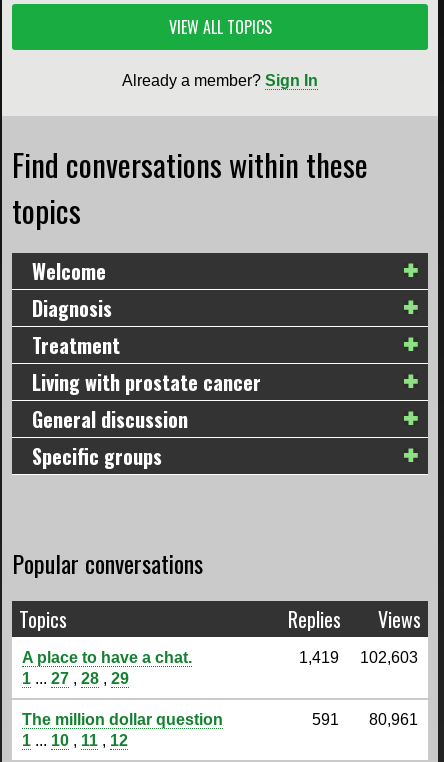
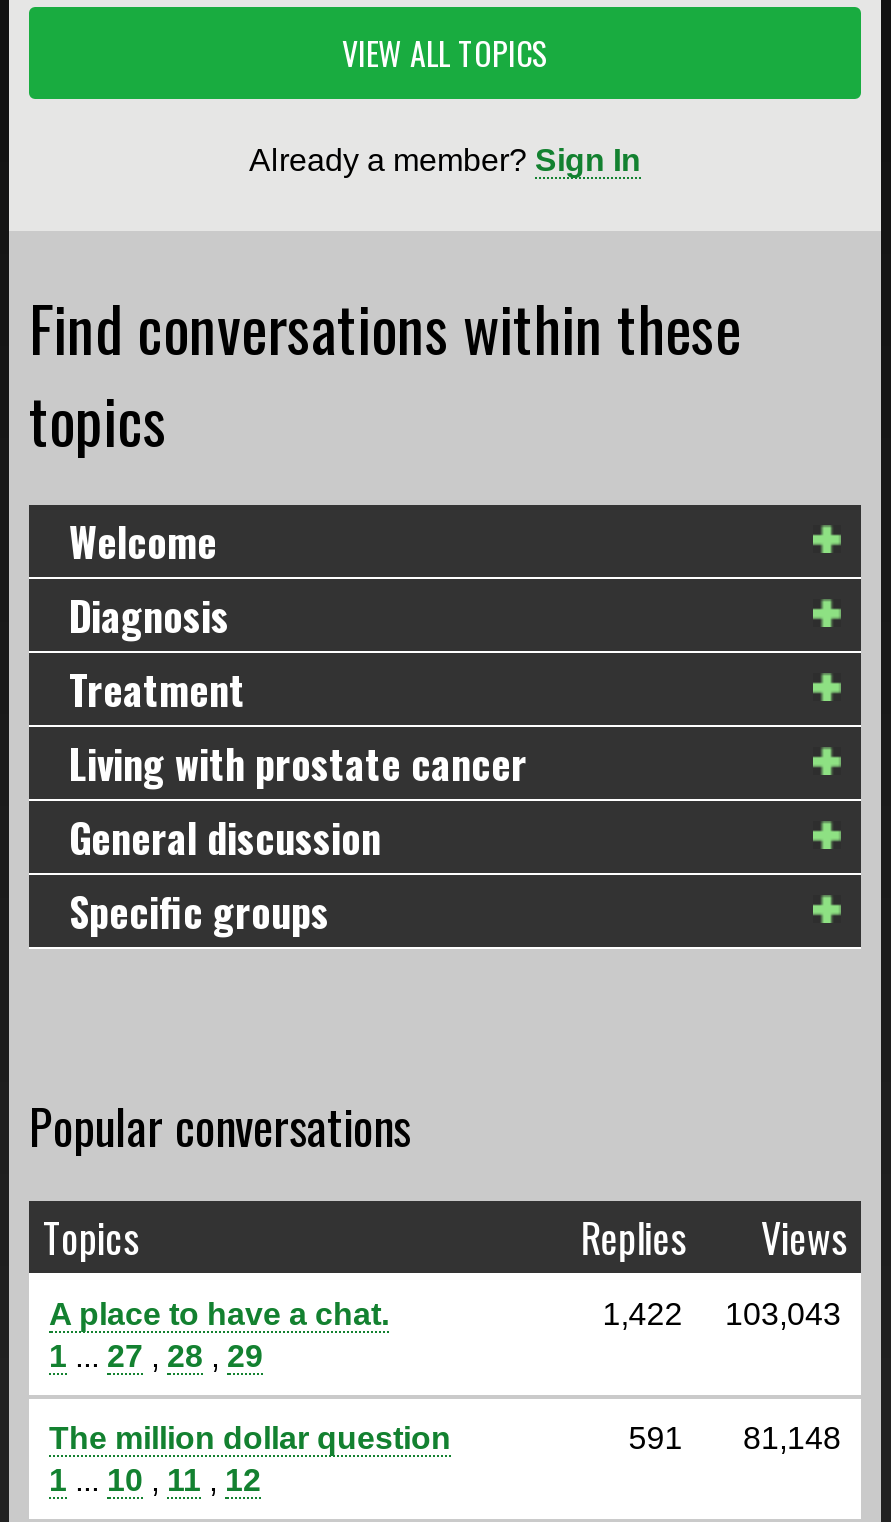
- 1,419
+ 1,422

- 102,603
+ 103,043

- 591 80,961
+ 591 81,148
